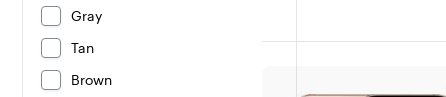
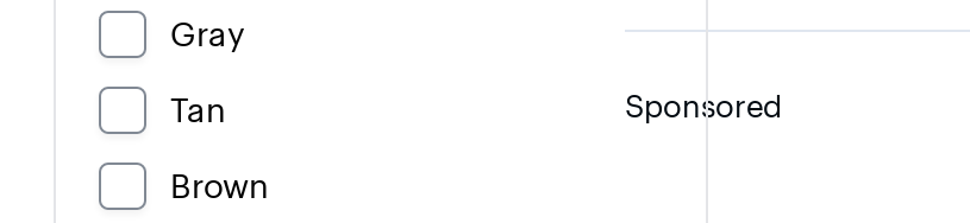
+ Sponsored
